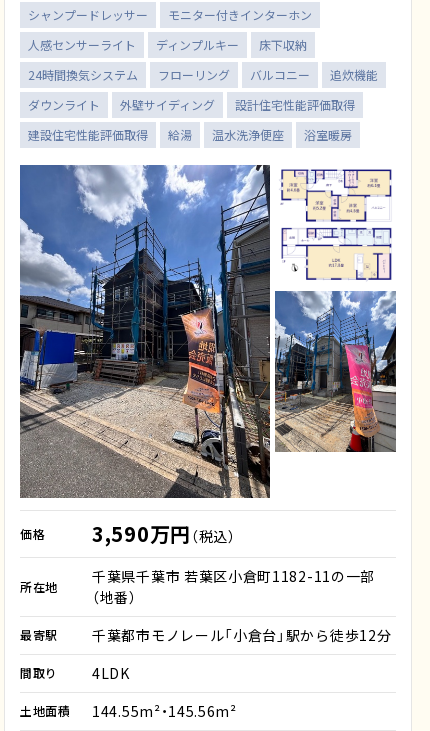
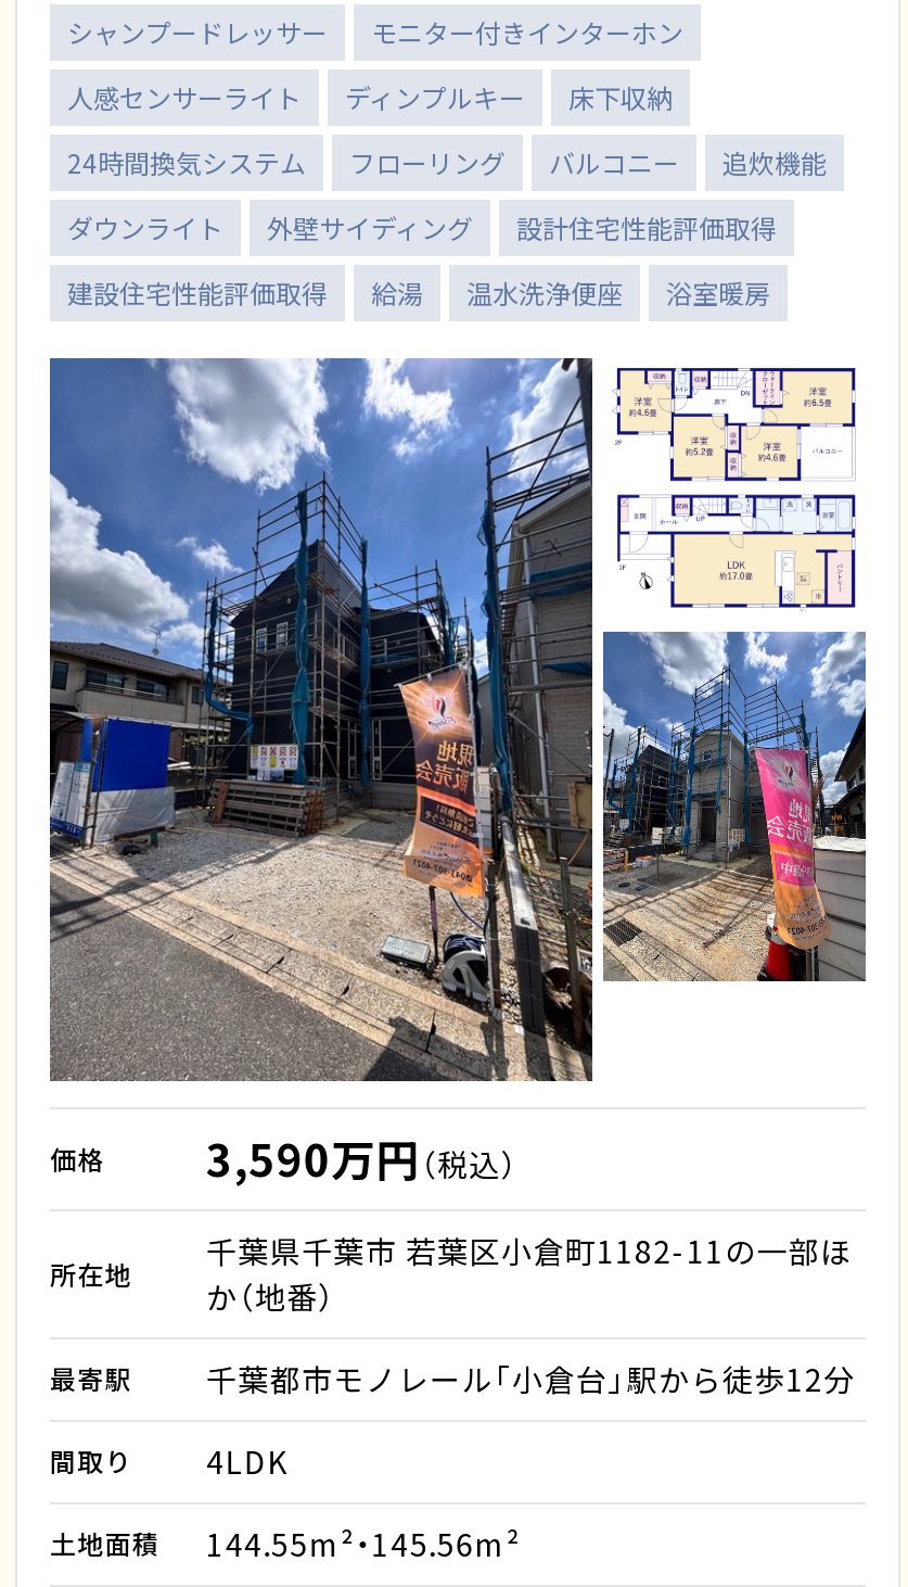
- 千葉県千葉市 若葉区小倉町1182-11の一部
- （地番）
+ 千葉県千葉市 若葉区小倉町1182-11の一部ほ
+ か（地番）
